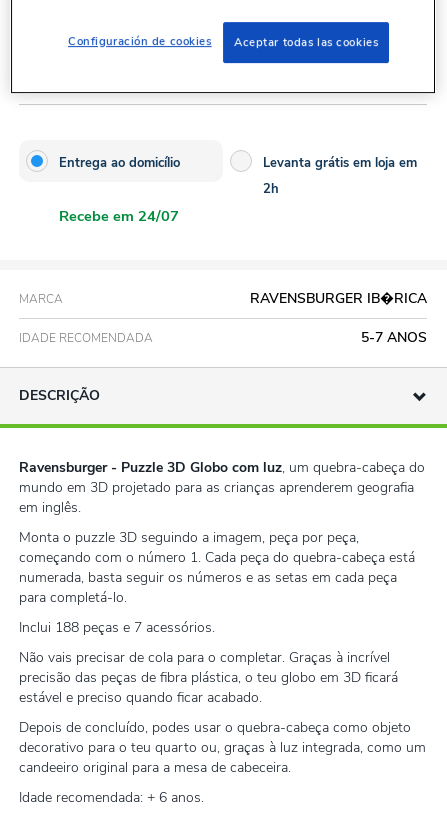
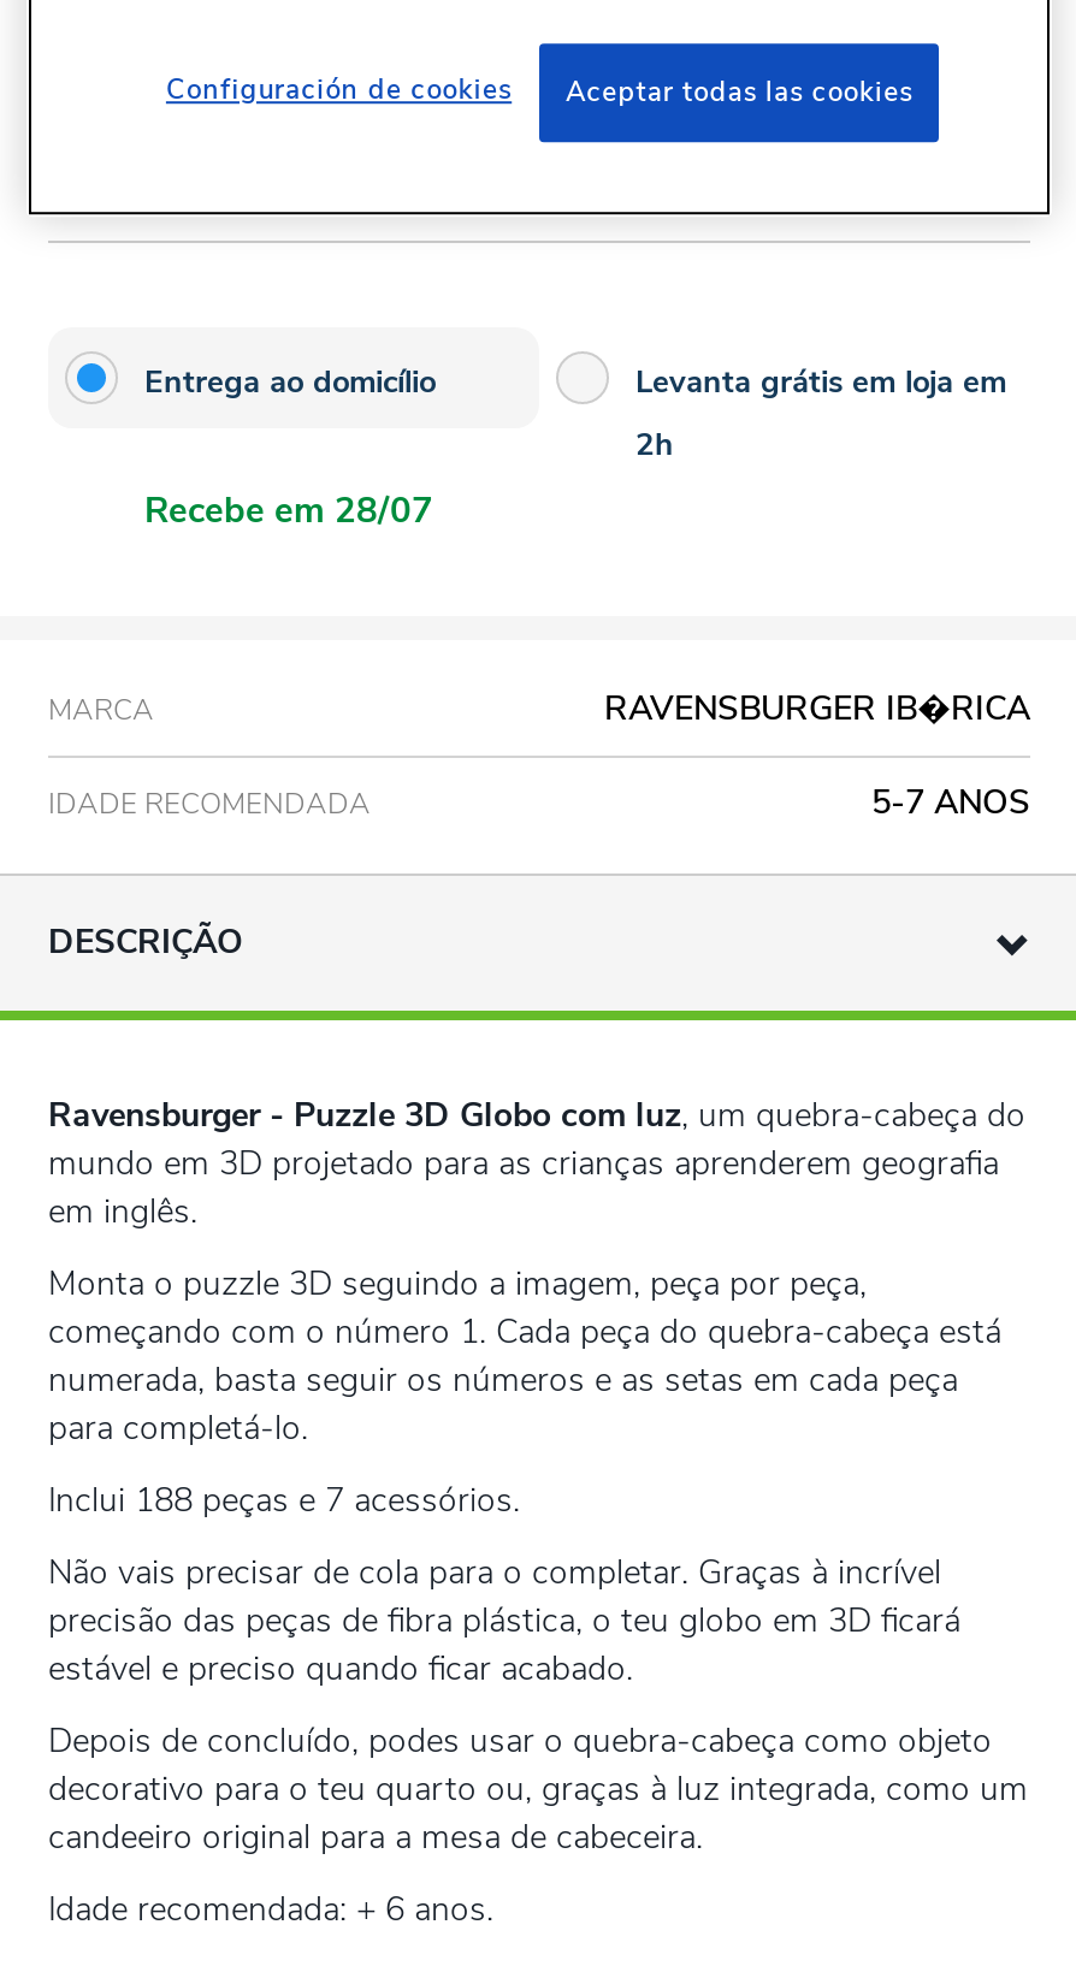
- Recebe em 24/07
+ Recebe em 28/07
